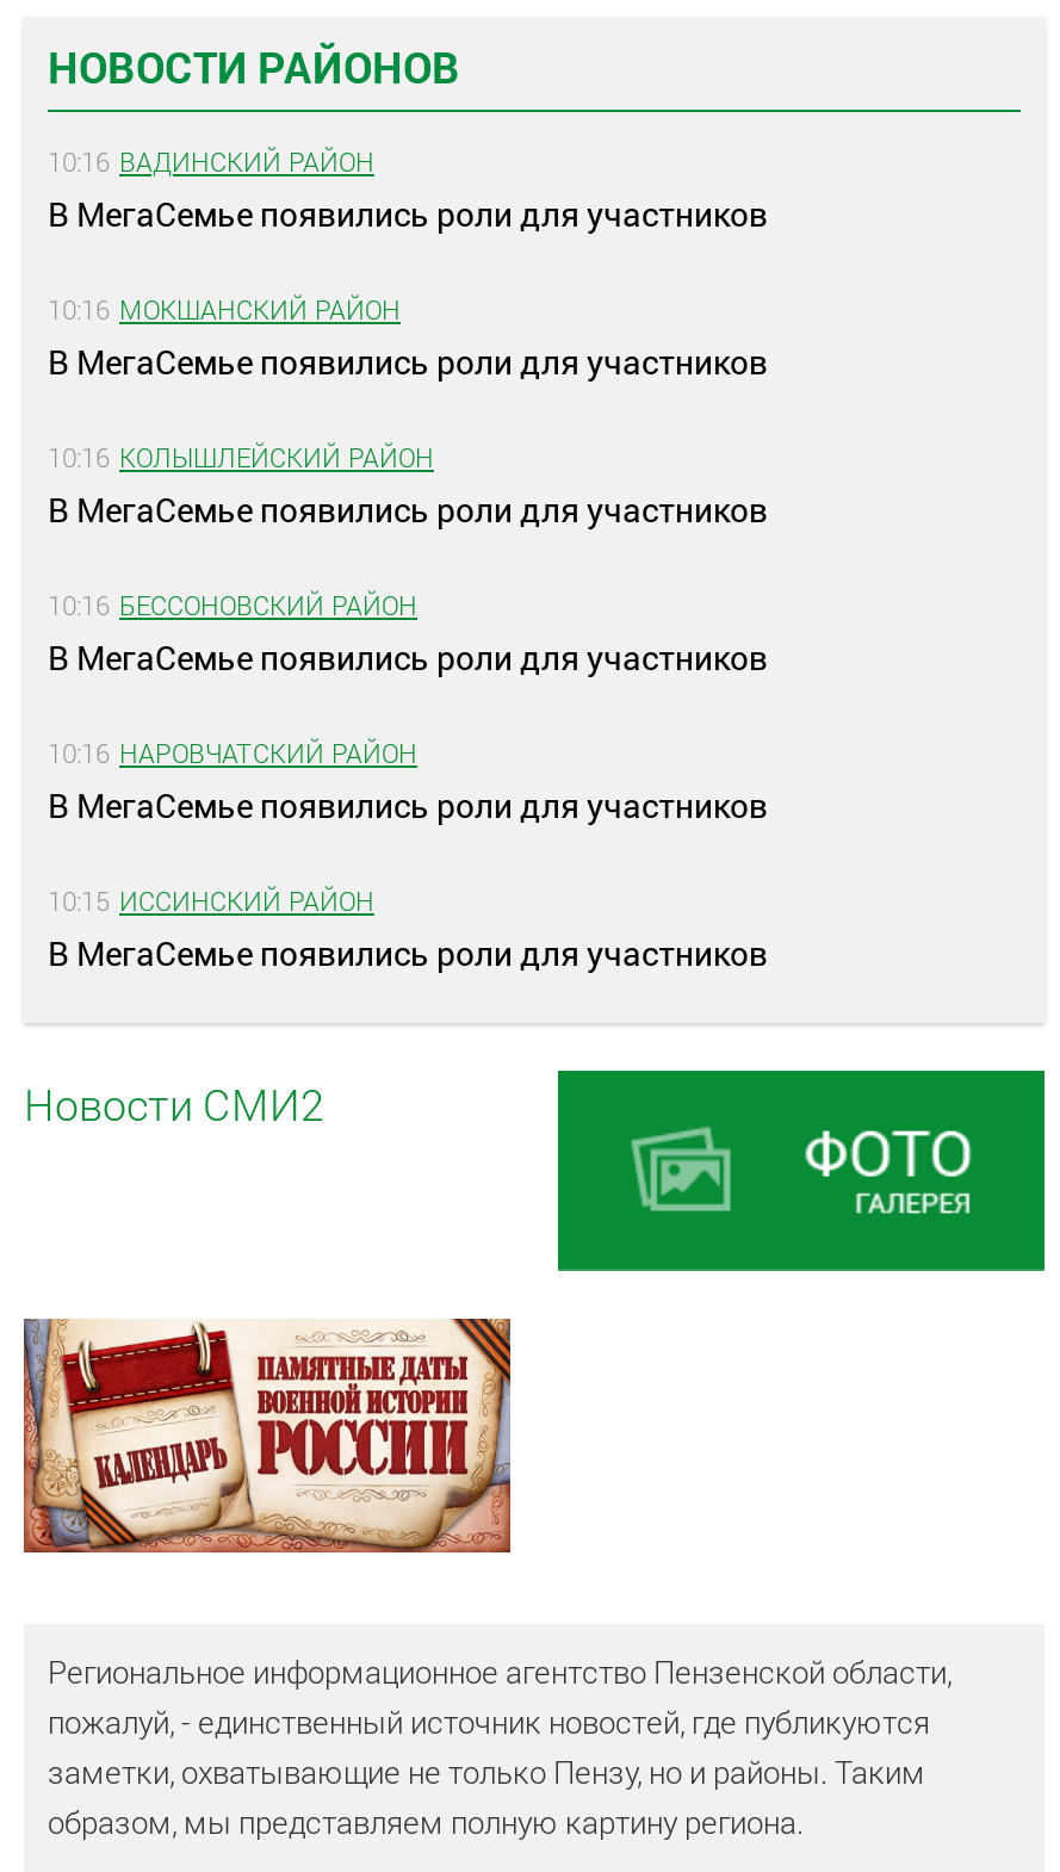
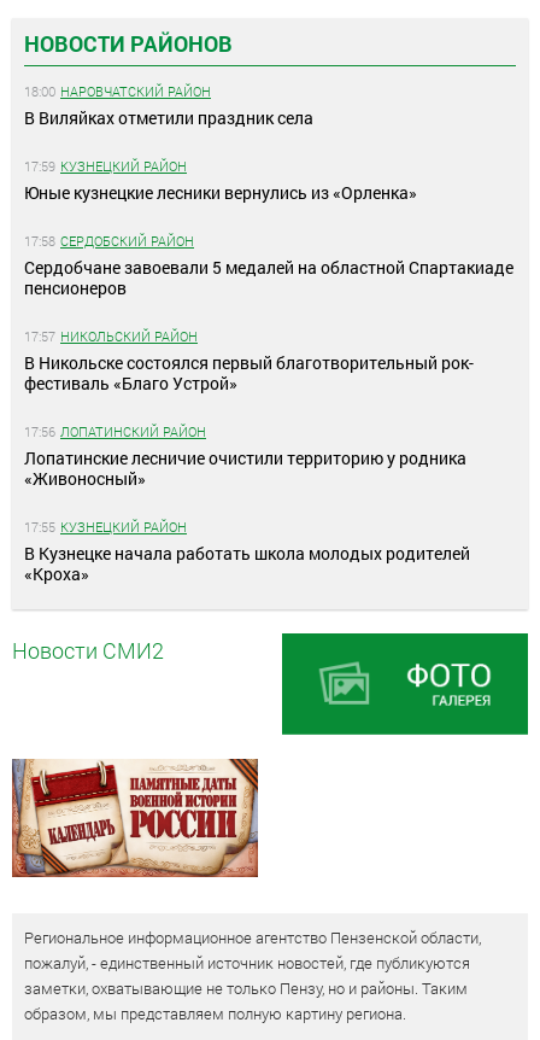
- 10:16 ВАДИНСКИЙ РАЙОН
- В МегаСемье появились роли для участников
+ 18:00 НАРОВЧАТСКИЙ РАЙОН
+ В Виляйках отметили праздник села

- 10:16 МОКШАНСКИЙ РАЙОН
- В МегаСемье появились роли для участников
+ 17:59 КУЗНЕЦКИЙ РАЙОН
+ Юные кузнецкие лесники вернулись из «Орленка»

- 10:16 КОЛЫШЛЕЙСКИЙ РАЙОН
- В МегаСемье появились роли для участников
+ 17:58 СЕРДОБСКИЙ РАЙОН
+ Сердобчане завоевали 5 медалей на областной Спартакиаде
+ пенсионеров

- 10:16 БЕССОНОВСКИЙ РАЙОН
- В МегаСемье появились роли для участников
+ 17:57 НИКОЛЬСКИЙ РАЙОН
+ В Никольске состоялся первый благотворительный рок-
+ фестиваль «Благо Устрой»

- 10:16 НАРОВЧАТСКИЙ РАЙОН
- В МегаСемье появились роли для участников
+ 17:56 ЛОПАТИНСКИЙ РАЙОН
+ Лопатинские лесничие очистили территорию у родника
+ «Живоносный»

- 10:15 ИССИНСКИЙ РАЙОН
- В МегаСемье появились роли для участников
+ 17:55 КУЗНЕЦКИЙ РАЙОН
+ В Кузнецке начала работать школа молодых родителей
+ «Кроха»
